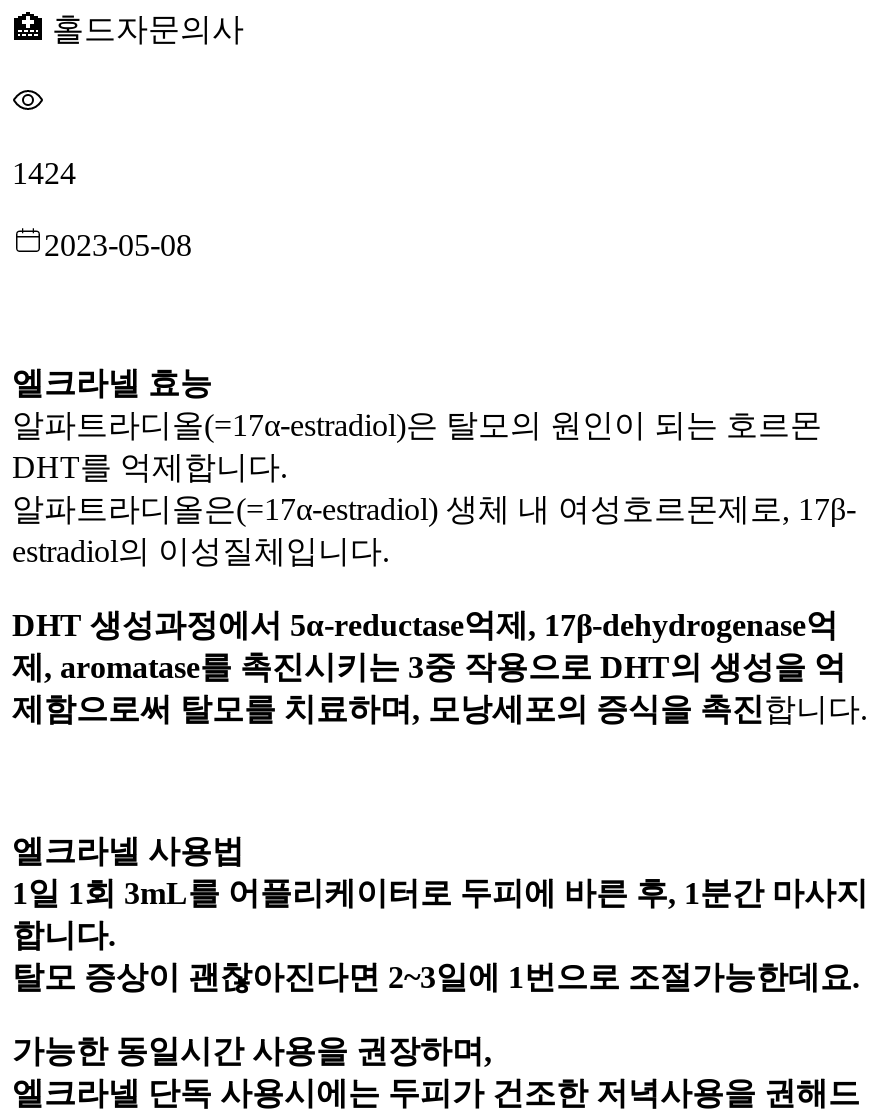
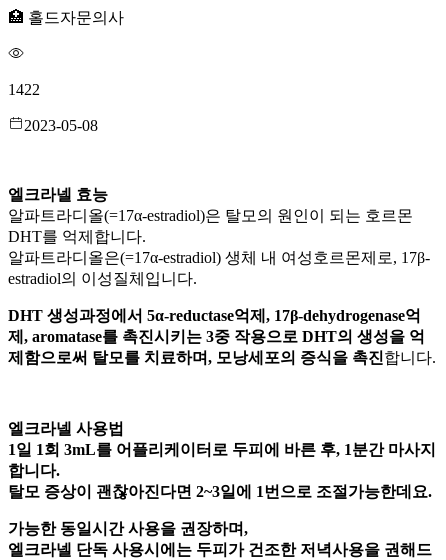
- 1424
+ 1422
